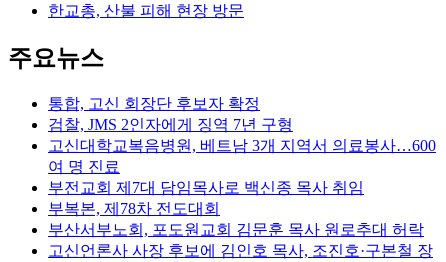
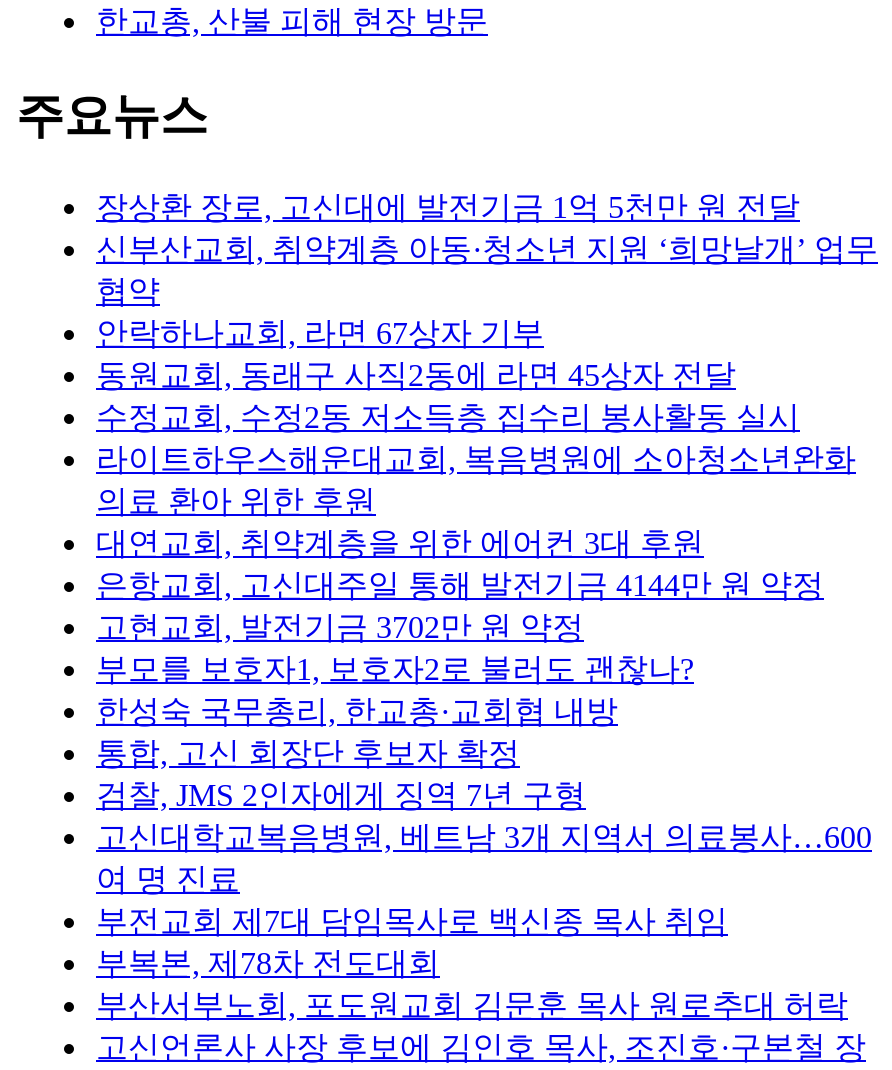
+ 장상환 장로, 고신대에 발전기금 1억 5천만 원 전달
+ 신부산교회, 취약계층 아동·청소년 지원 ‘희망날개’ 업무
+ 협약
+ 안락하나교회, 라면 67상자 기부
+ 동원교회, 동래구 사직2동에 라면 45상자 전달
+ 수정교회, 수정2동 저소득층 집수리 봉사활동 실시
+ 라이트하우스해운대교회, 복음병원에 소아청소년완화
+ 의료 환아 위한 후원
+ 대연교회, 취약계층을 위한 에어컨 3대 후원
+ 은항교회, 고신대주일 통해 발전기금 4144만 원 약정
+ 고현교회, 발전기금 3702만 원 약정
+ 부모를 보호자1, 보호자2로 불러도 괜찮나?
+ 한성숙 국무총리, 한교총·교회협 내방
